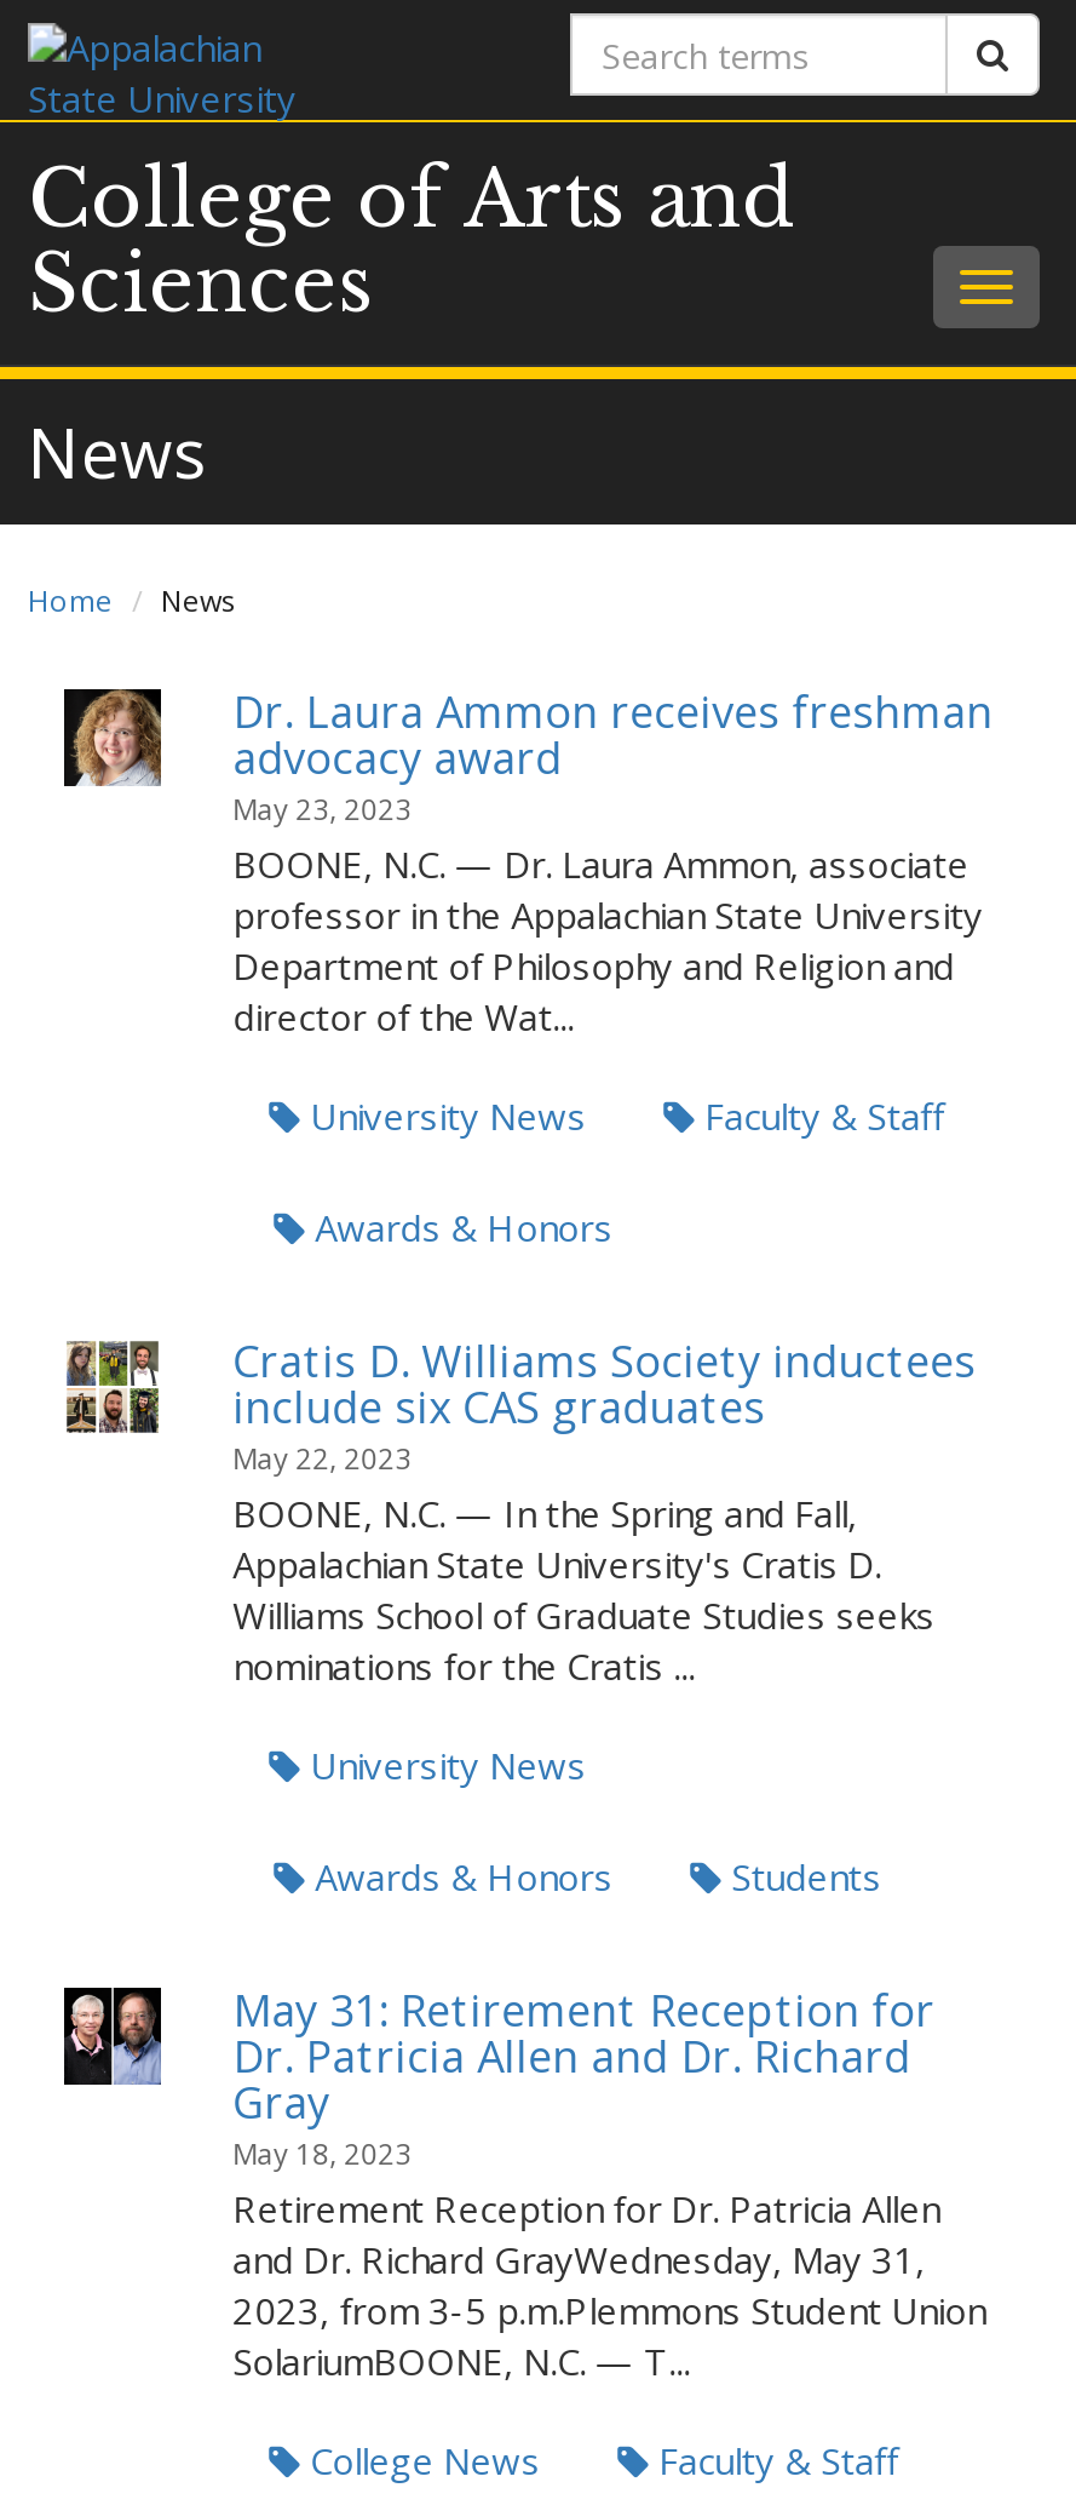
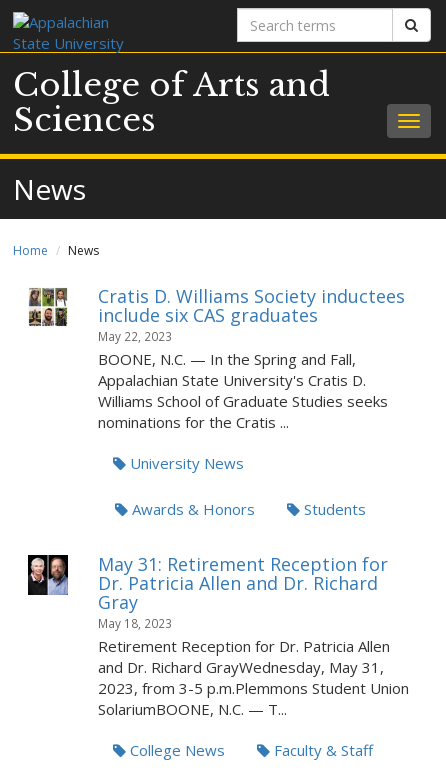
- [image]
- Dr. Laura Ammon receives freshman
- advocacy award
- May 23, 2023
- BOONE, N.C. — Dr. Laura Ammon, associate
- professor in the Appalachian State University
- Department of Philosophy and Religion and
- director of the Wat...
- University News
- Faculty & Staff
- Awards & Honors
